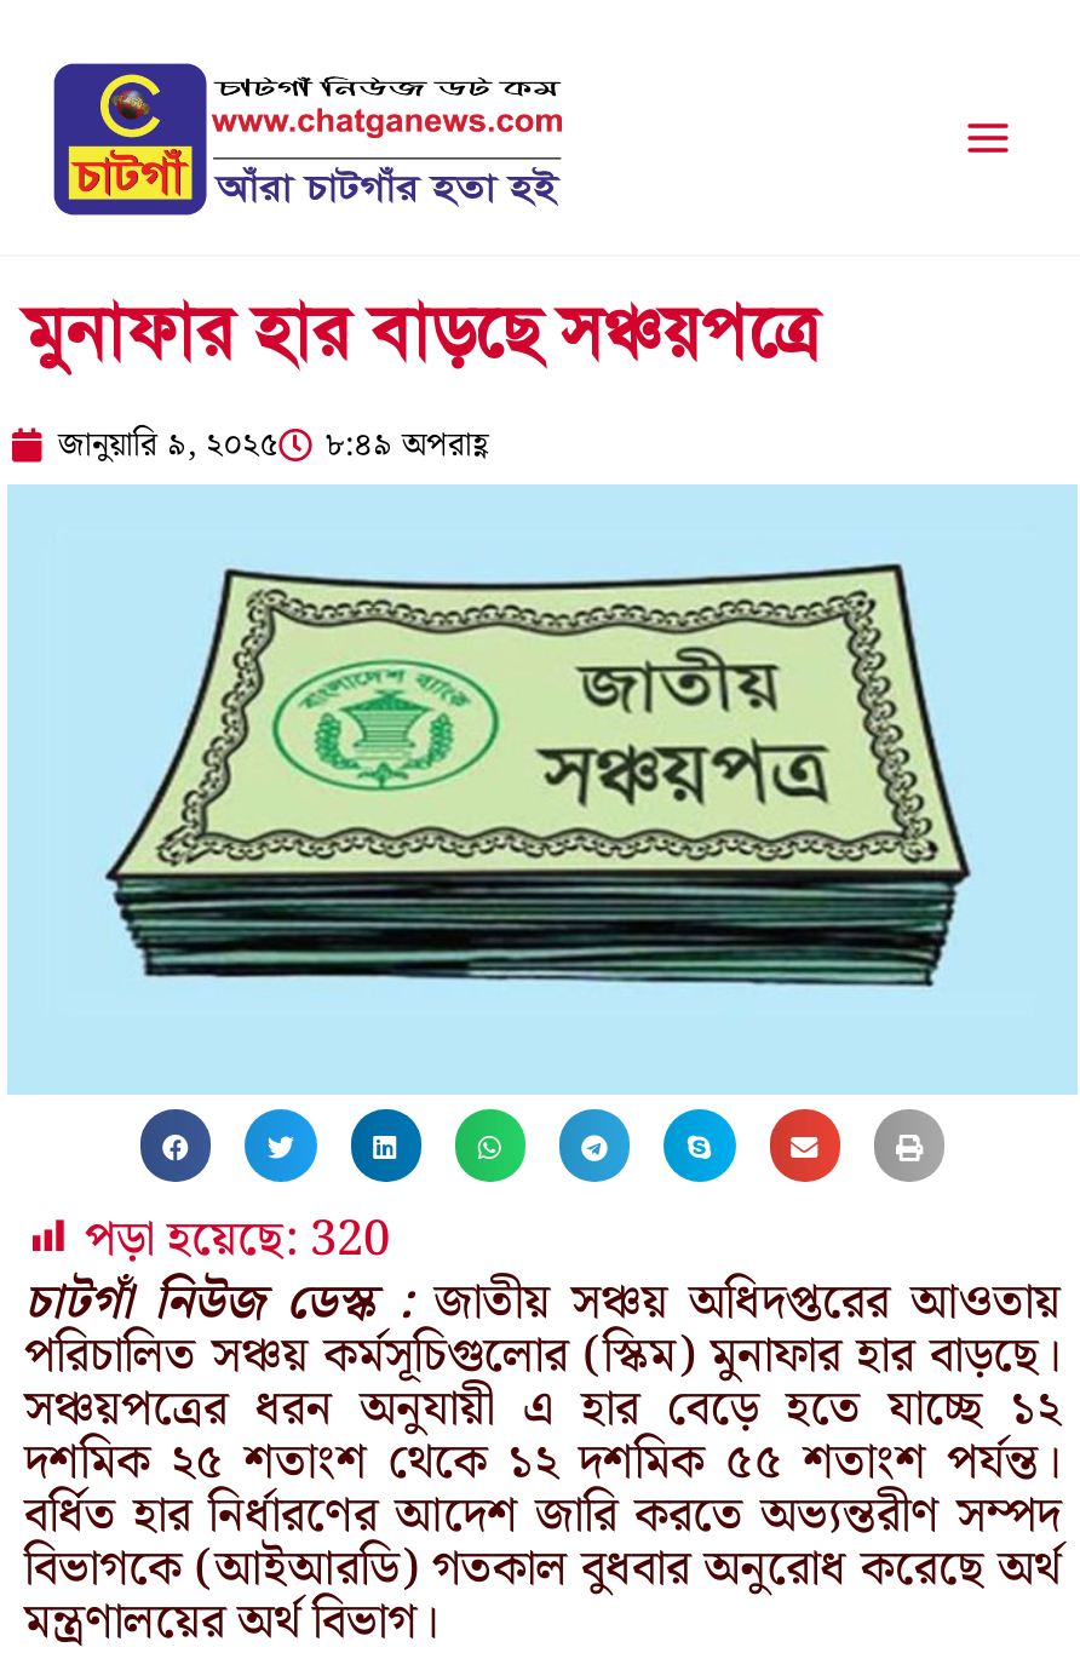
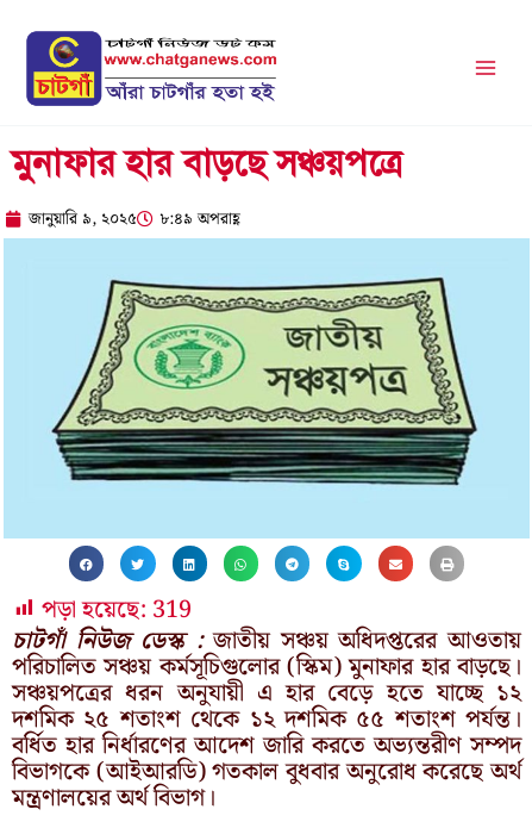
- পড়া হয়েছে: 320
+ পড়া হয়েছে: 319
